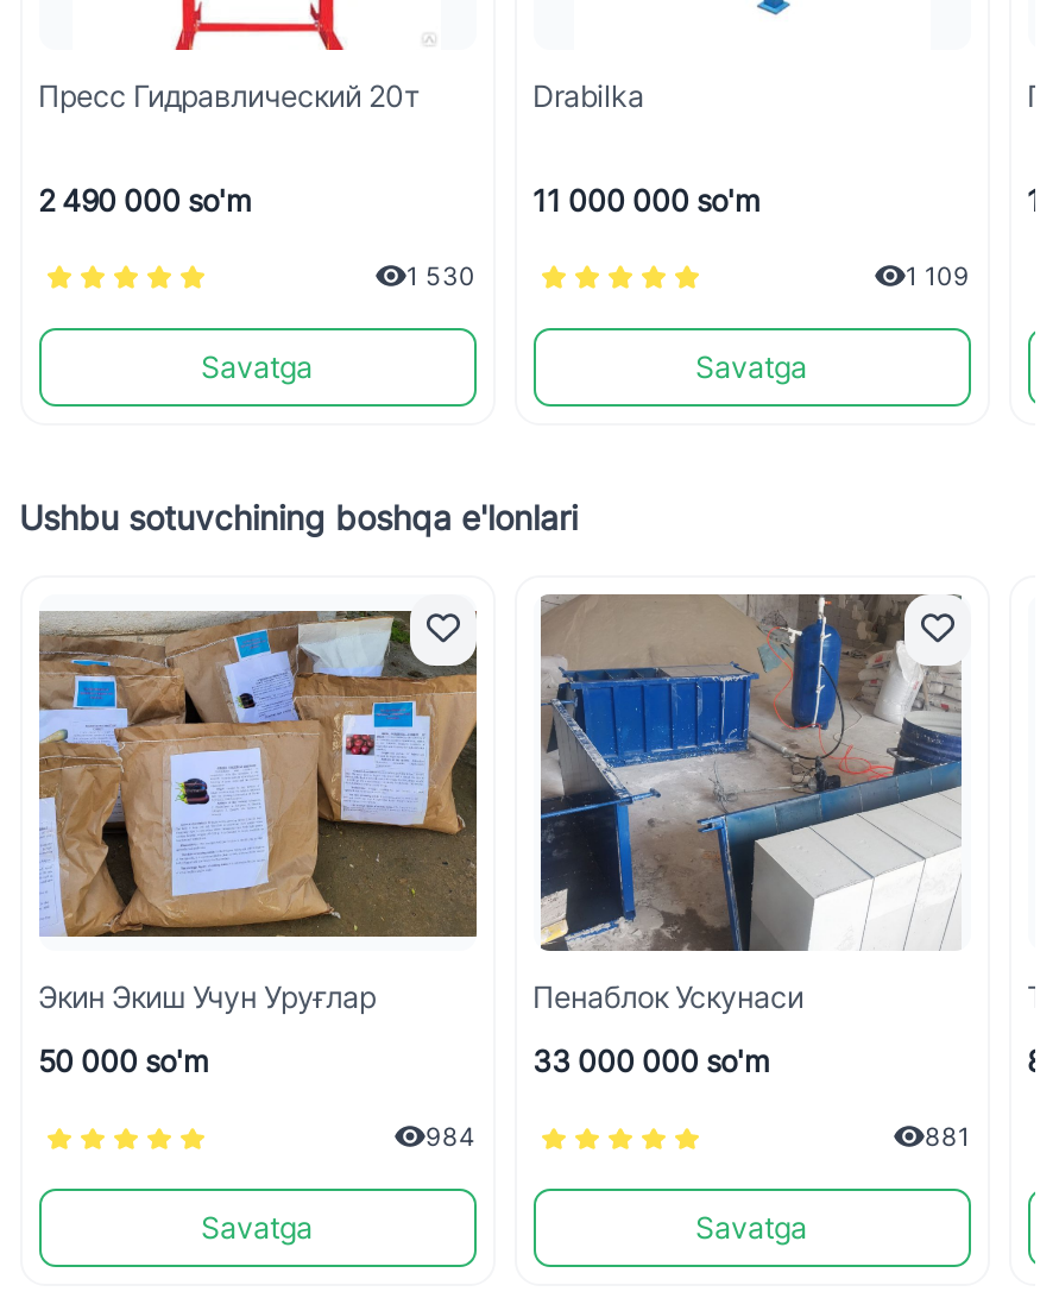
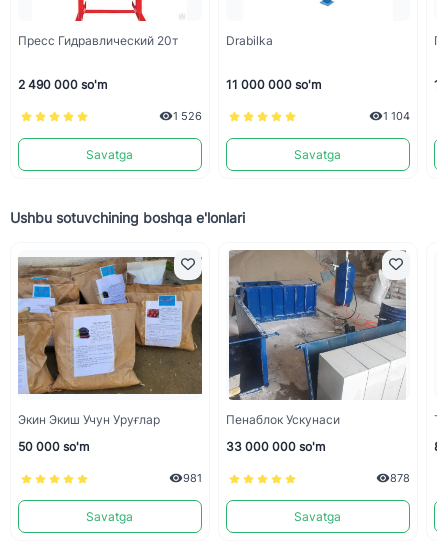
- 1 530
+ 1 526

- 1 109
+ 1 104

- 984
+ 981

- 881
+ 878
